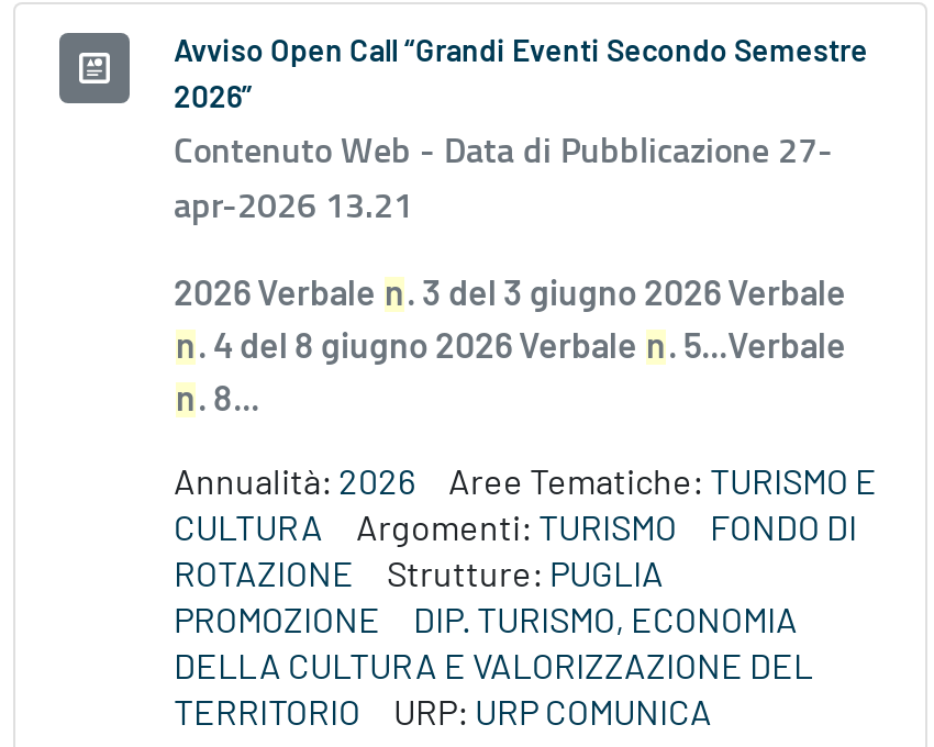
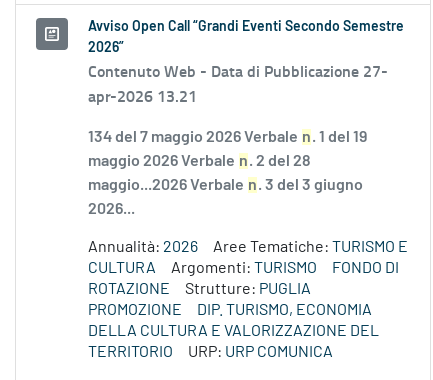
- 2026 Verbale n. 3 del 3 giugno 2026 Verbale
- n. 4 del 8 giugno 2026 Verbale n. 5...Verbale
- n. 8...
+ 134 del 7 maggio 2026 Verbale n. 1 del 19
+ maggio 2026 Verbale n. 2 del 28
+ maggio...2026 Verbale n. 3 del 3 giugno
+ 2026...
